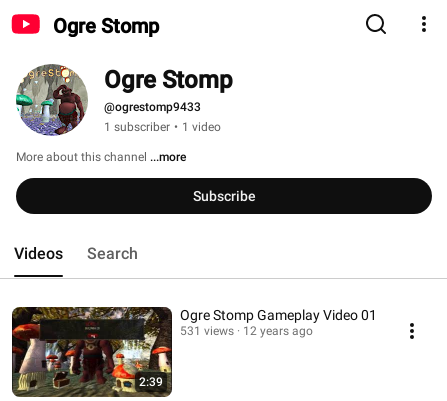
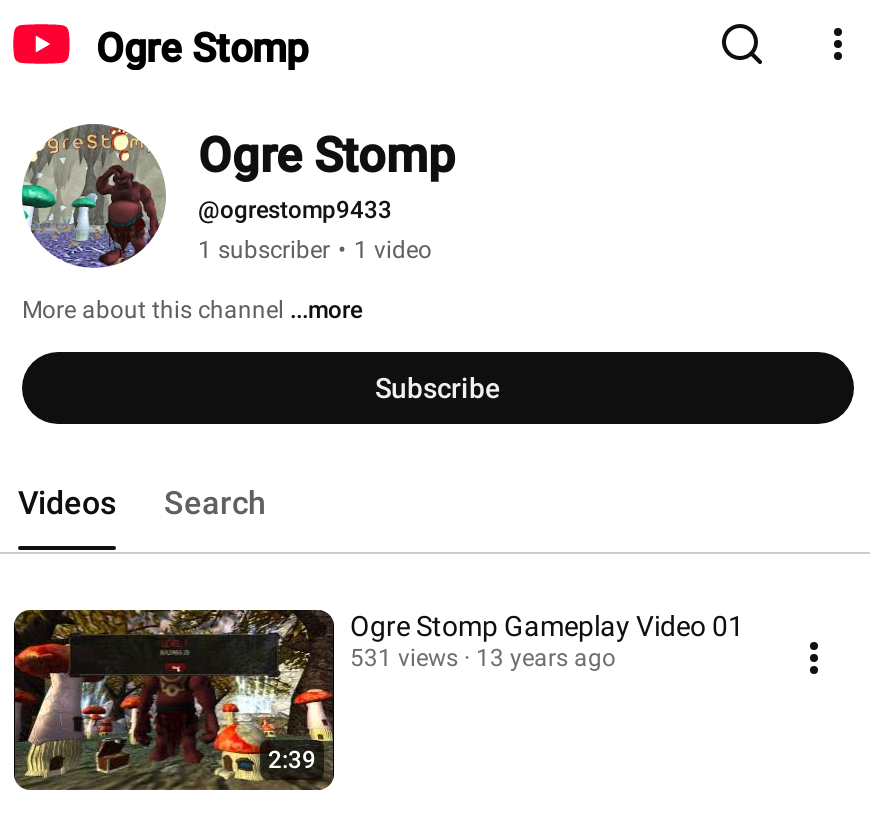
- 531 views 12 years ago
+ 531 views 13 years ago
